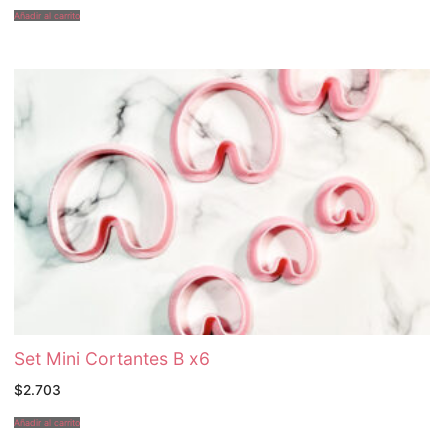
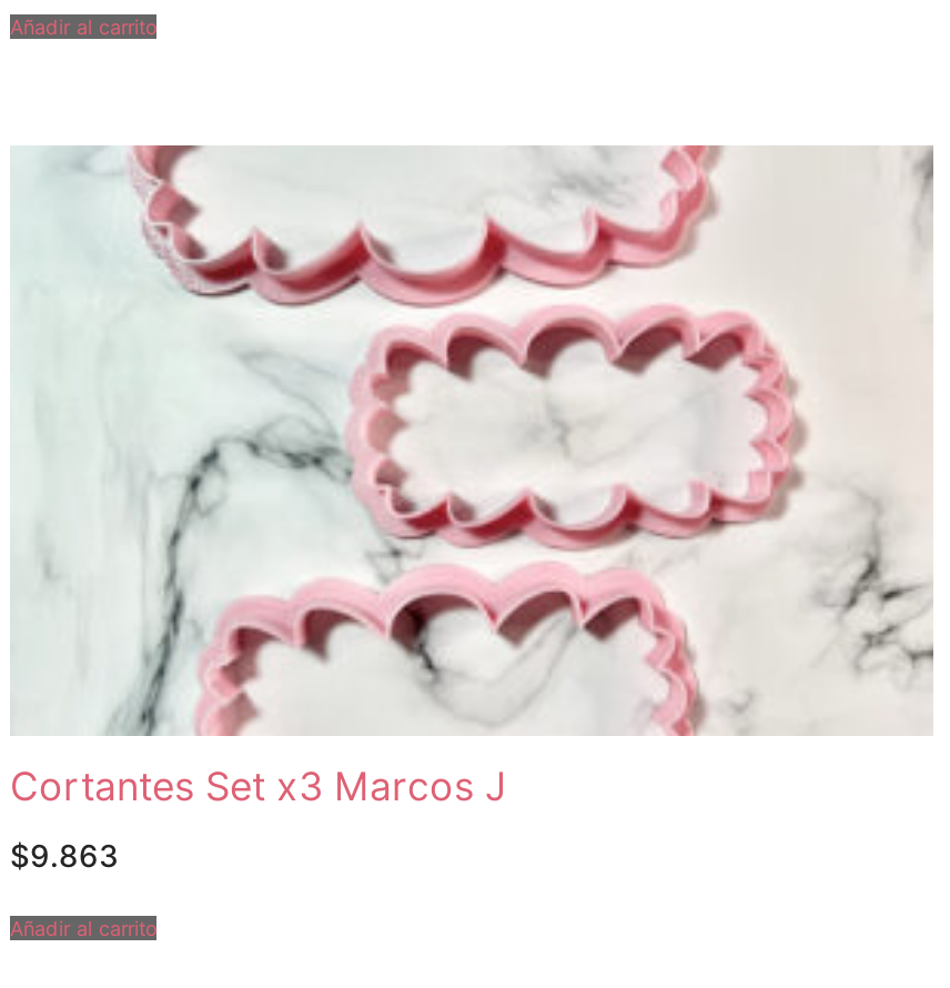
- [image]
- Set Mini Cortantes B x6
+ [image]
+ Cortantes Set x3 Marcos J

- $2.703
+ $9.863
